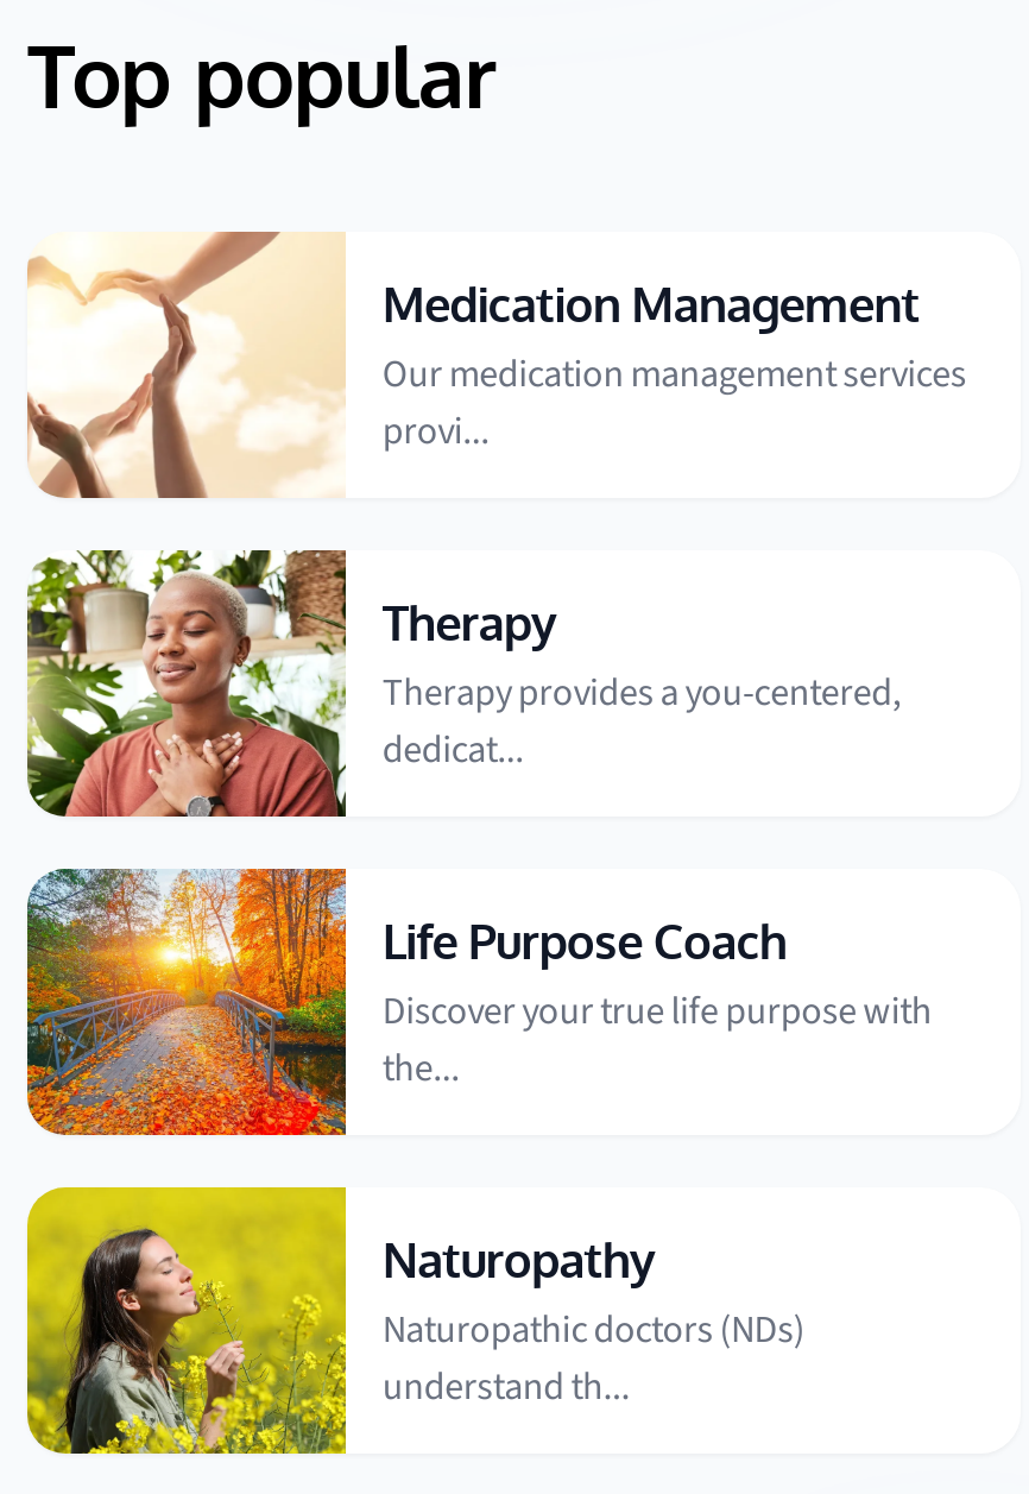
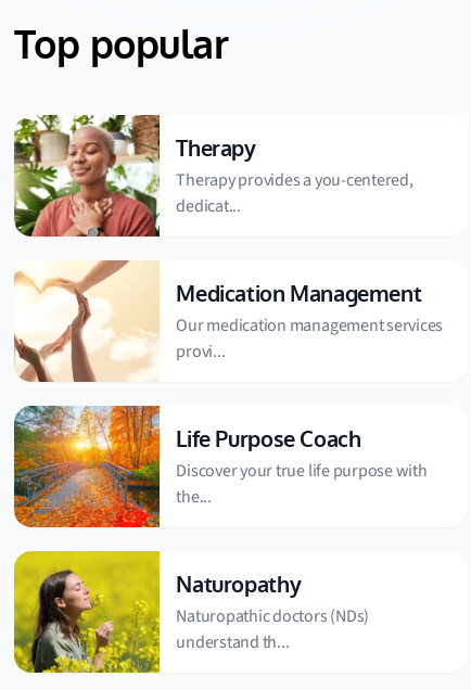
moved down: [image] | Medication Management | Our medication management services | provi...

moved up: [image] | Therapy | Therapy provides a you-centered, | dedicat...
